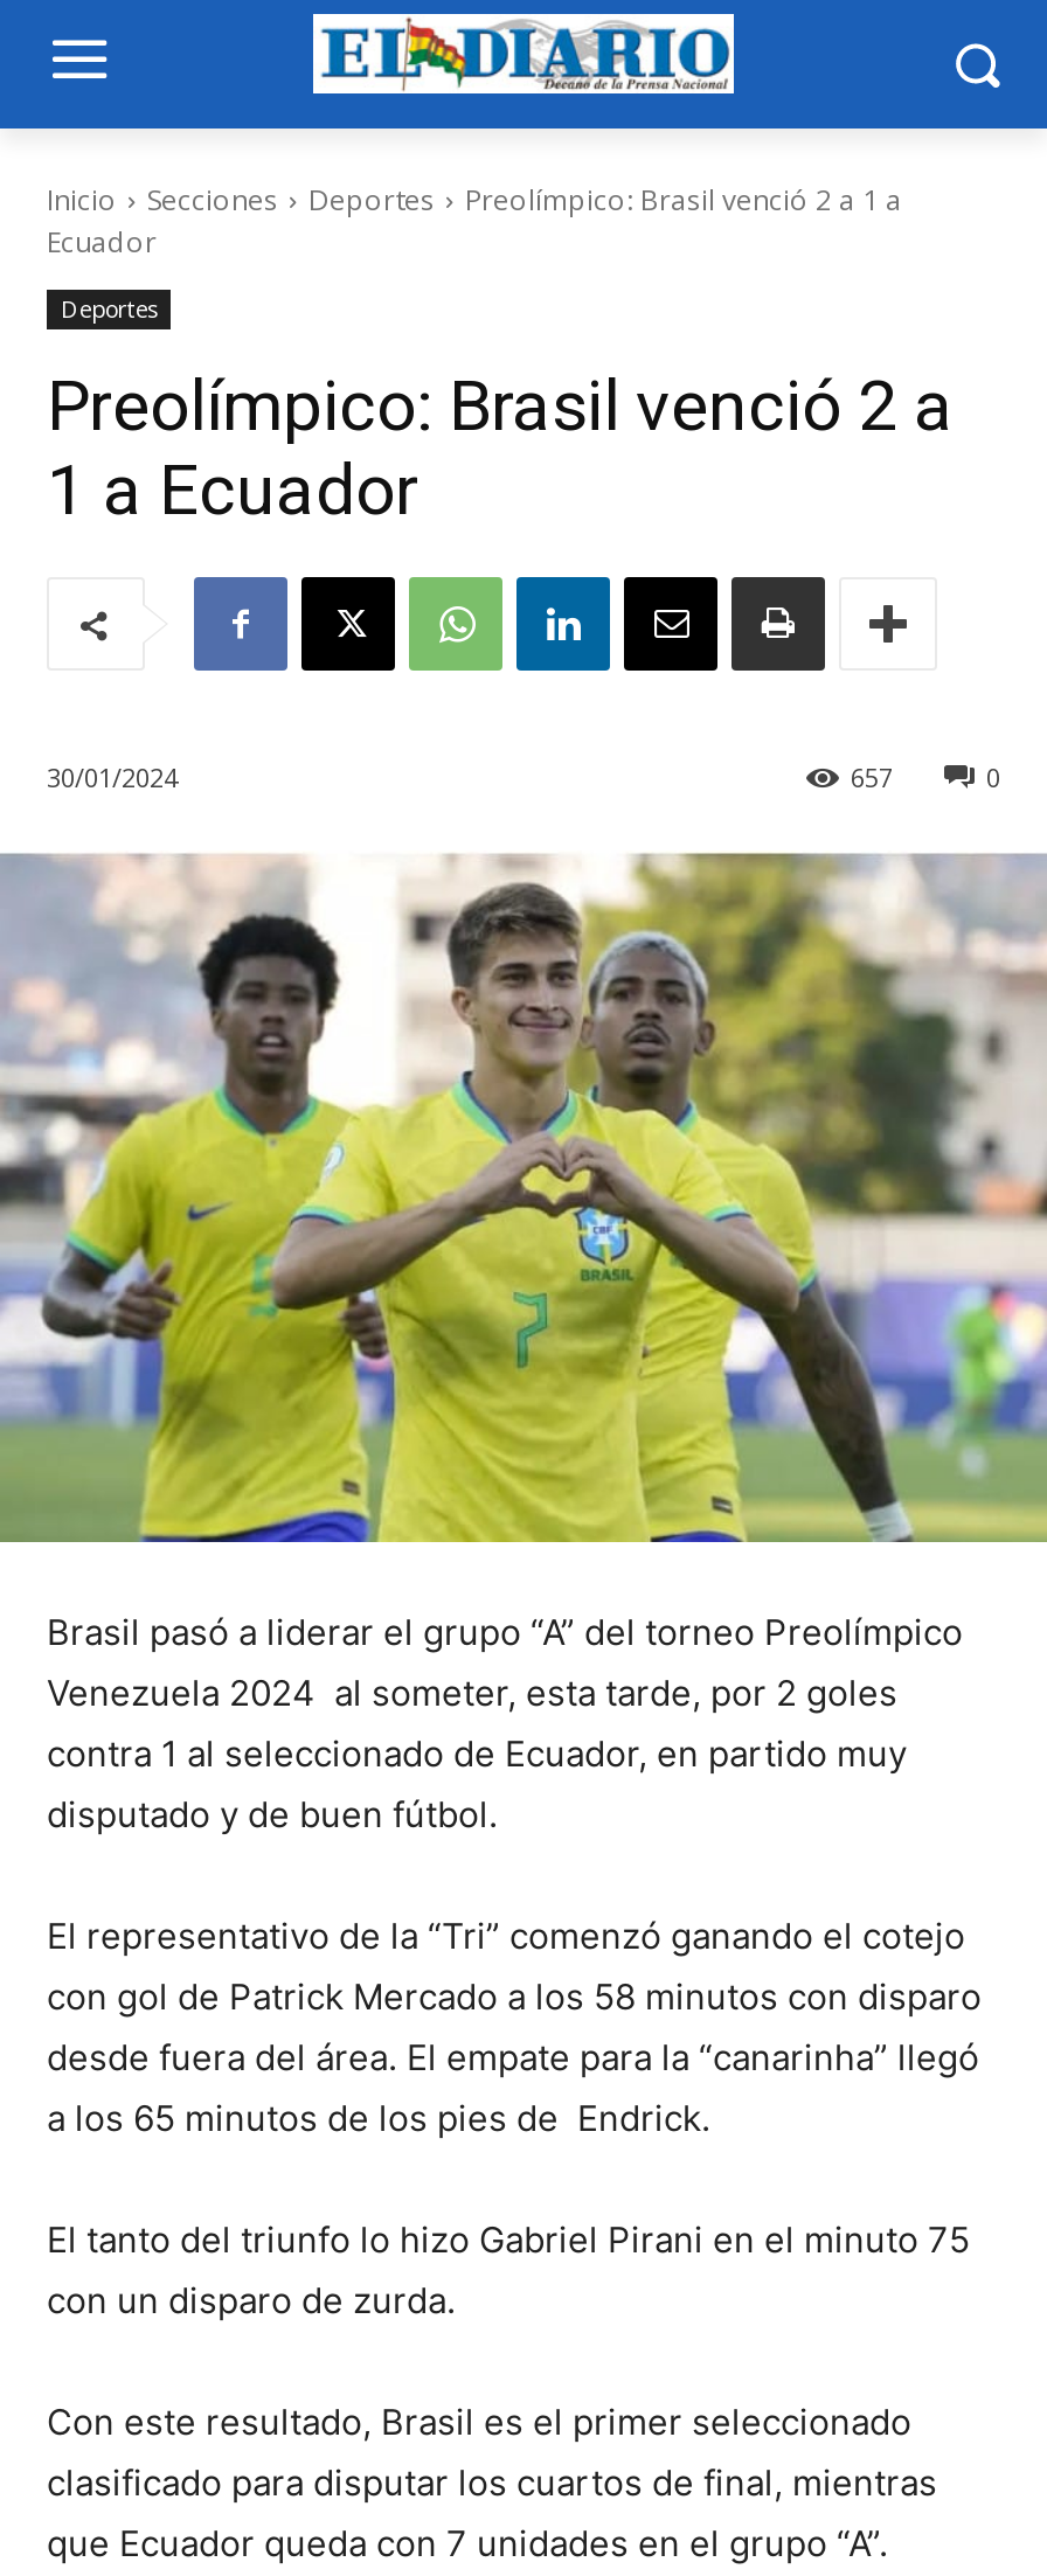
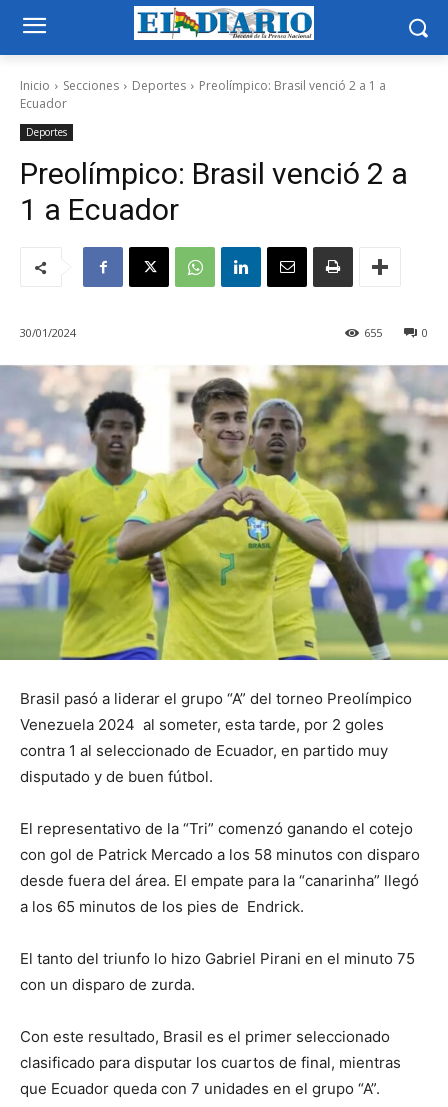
- 657
+ 655
